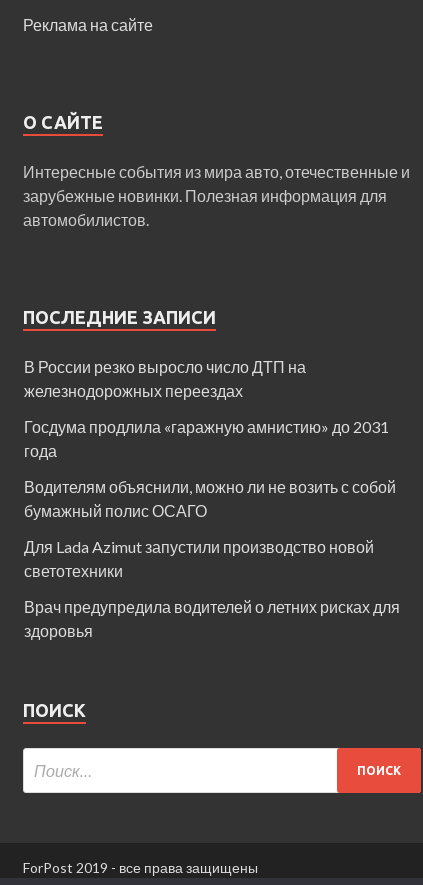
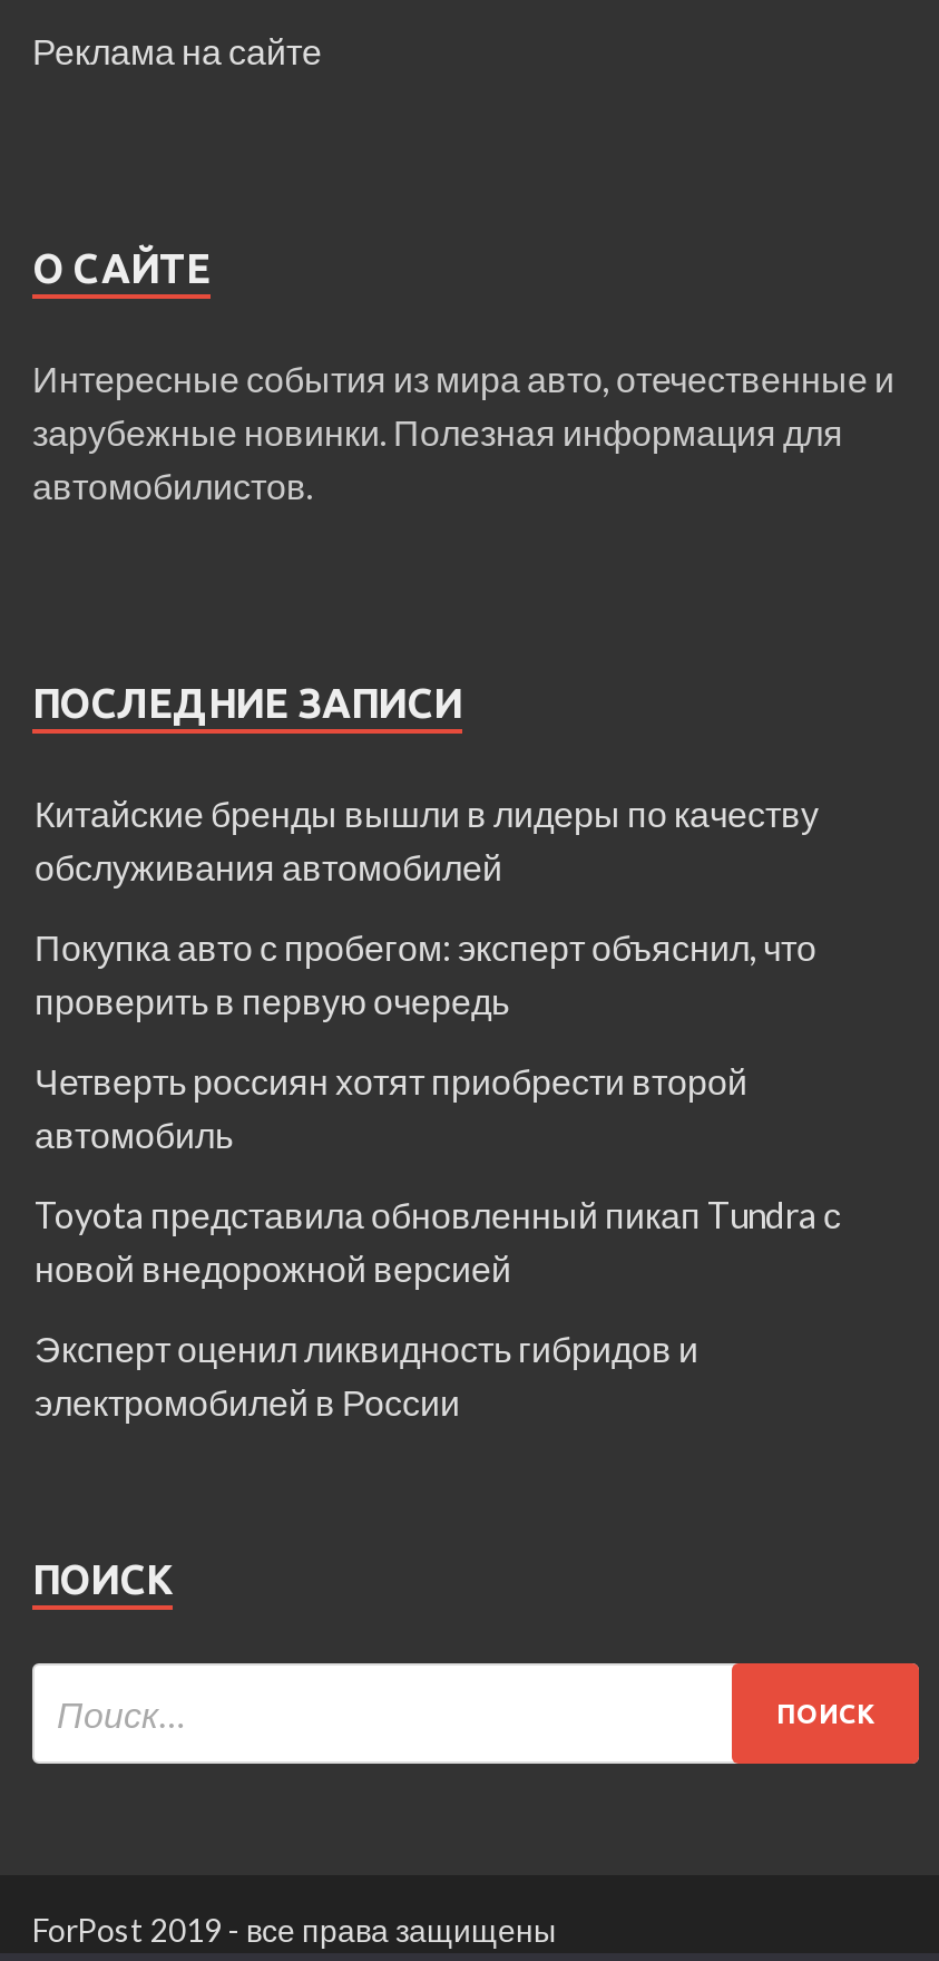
- В России резко выросло число ДТП на
- железнодорожных переездах
+ Китайские бренды вышли в лидеры по качеству
+ обслуживания автомобилей

- Госдума продлила «гаражную амнистию» до 2031
- года
+ Покупка авто с пробегом: эксперт объяснил, что
+ проверить в первую очередь

- Водителям объяснили, можно ли не возить с собой
- бумажный полис ОСАГО
+ Четверть россиян хотят приобрести второй
+ автомобиль

- Для Lada Azimut запустили производство новой
- светотехники
+ Toyota представила обновленный пикап Tundra с
+ новой внедорожной версией

- Врач предупредила водителей о летних рисках для
- здоровья
+ Эксперт оценил ликвидность гибридов и
+ электромобилей в России
